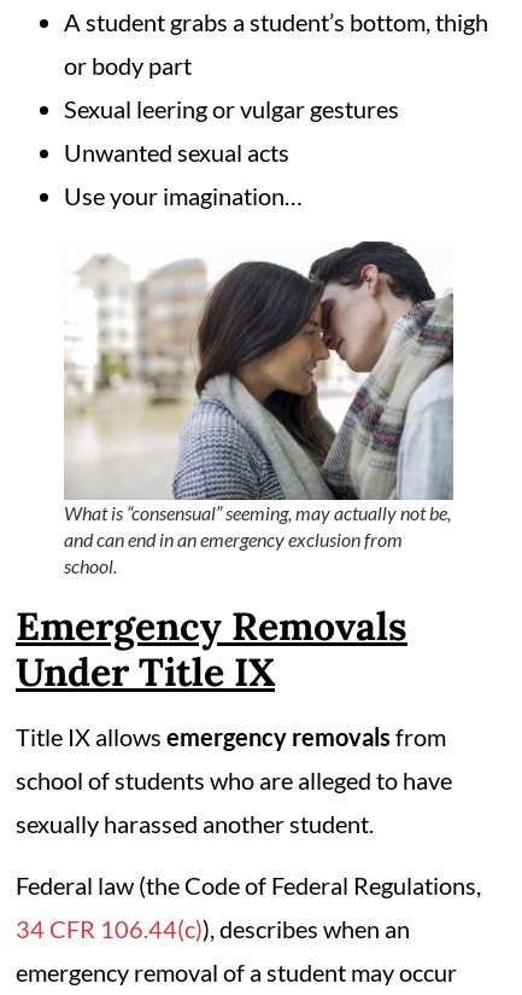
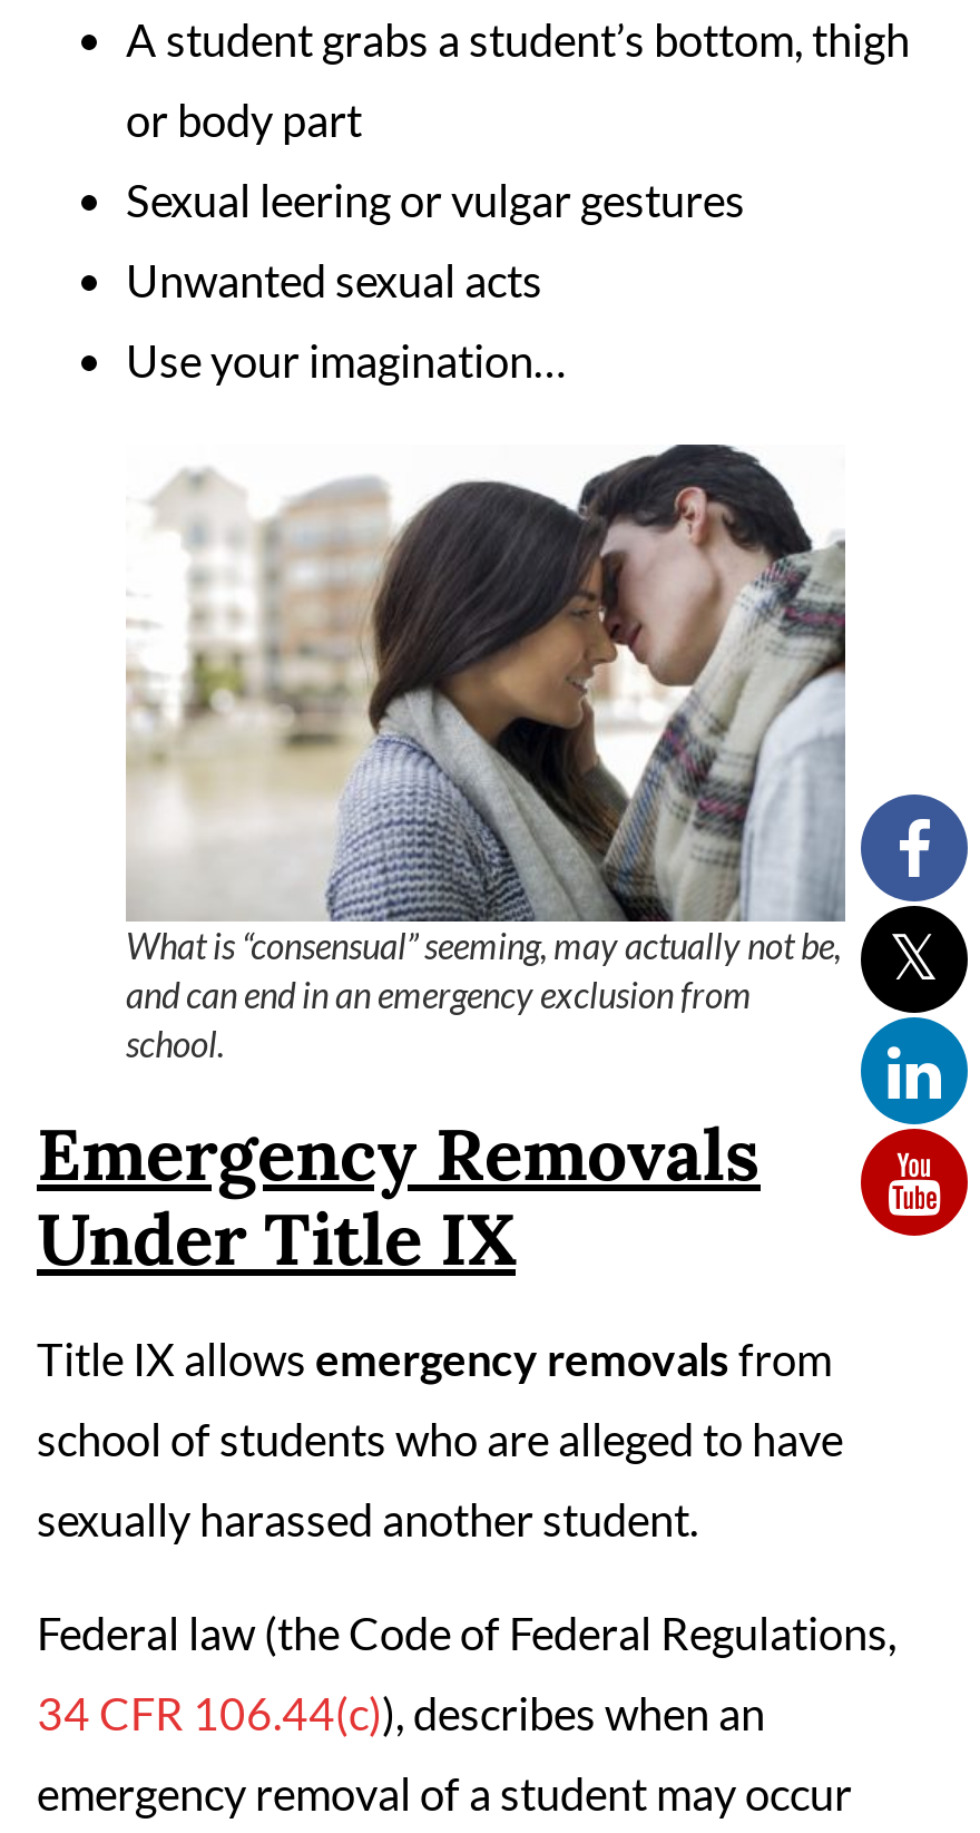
+ [image]
